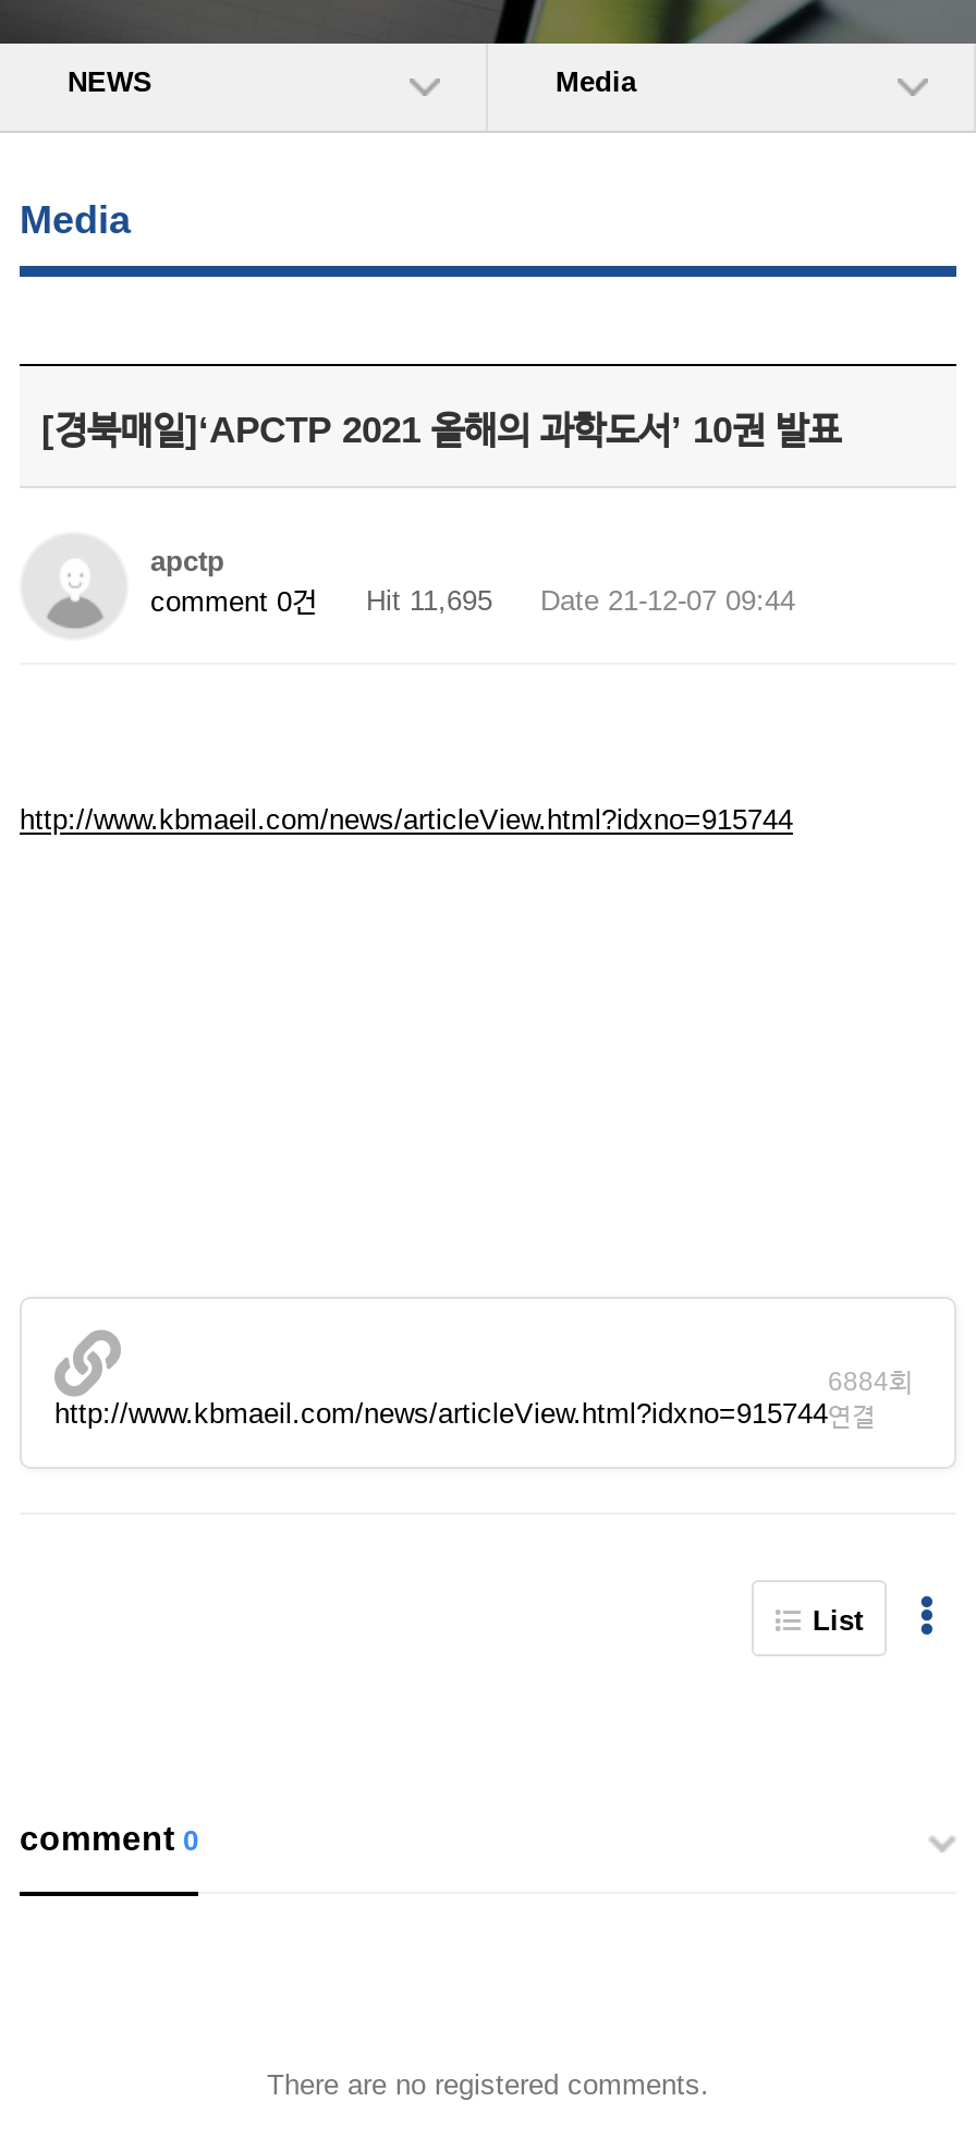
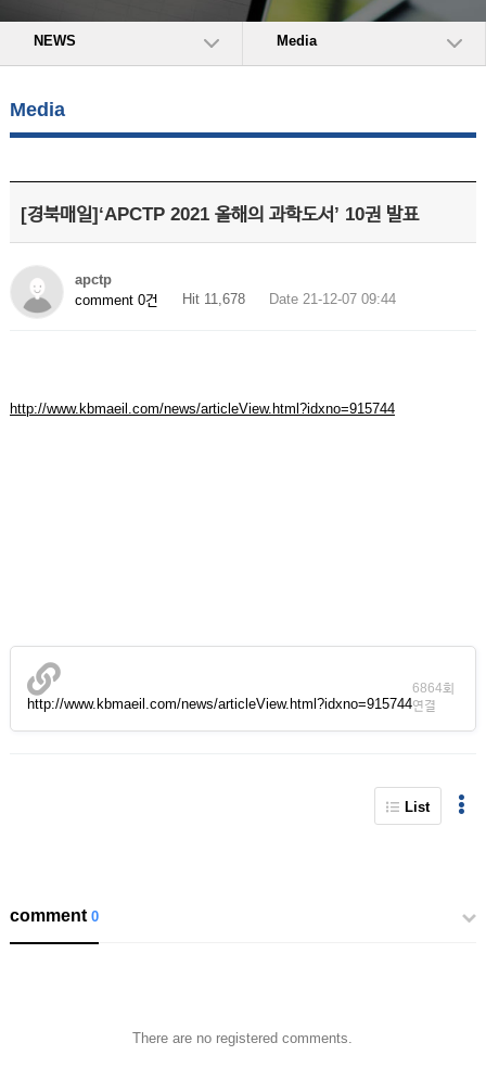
- comment 0건 Hit 11,695 Date 21-12-07 09:44
+ comment 0건 Hit 11,678 Date 21-12-07 09:44

- 6884회
+ 6864회
